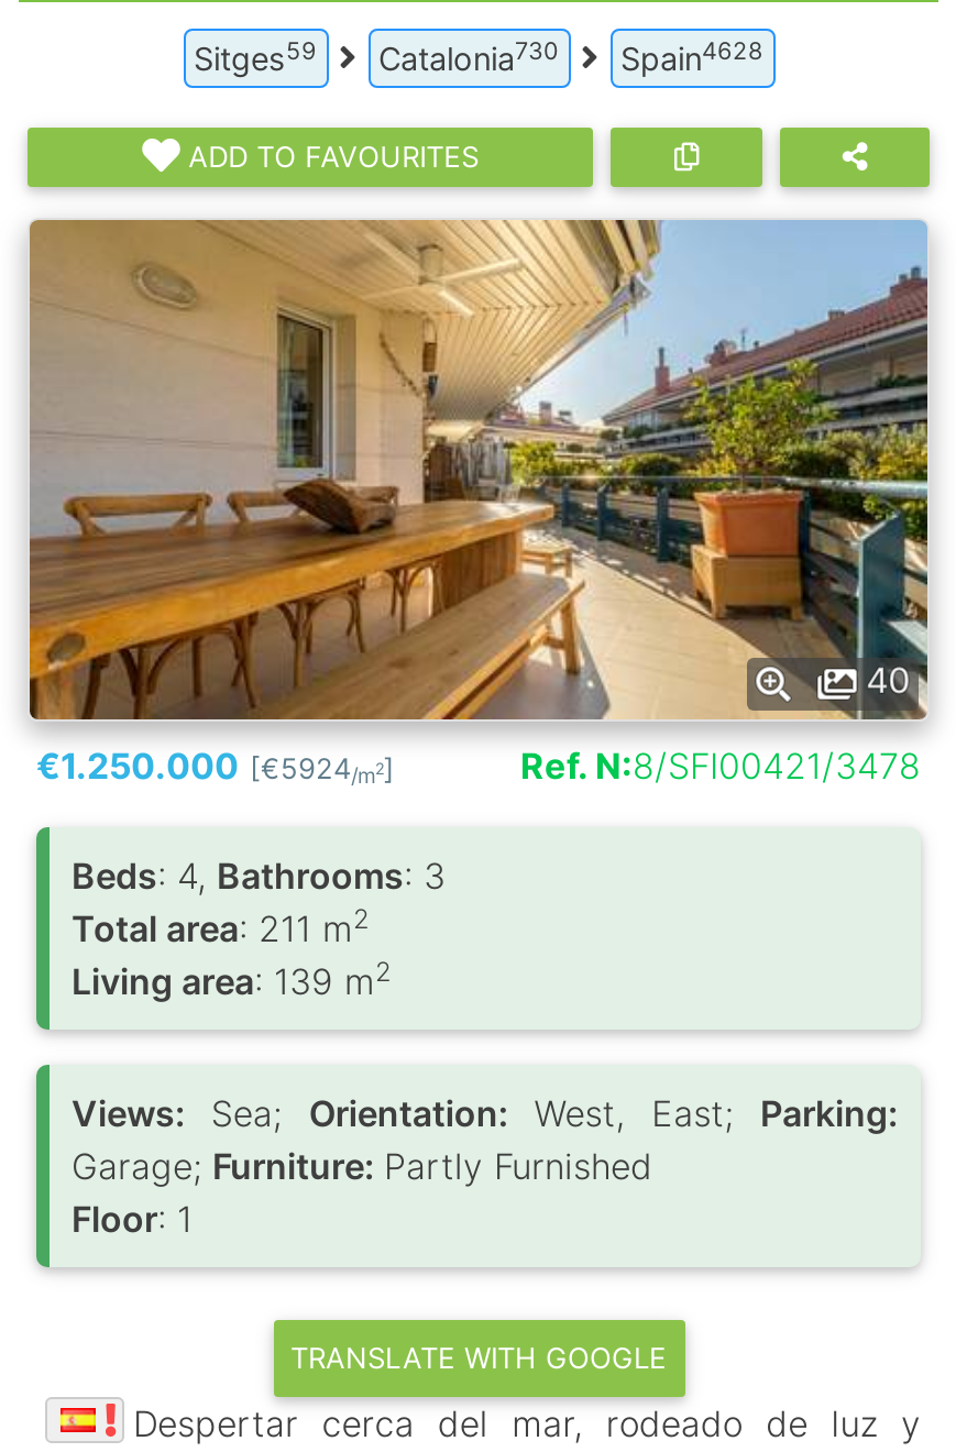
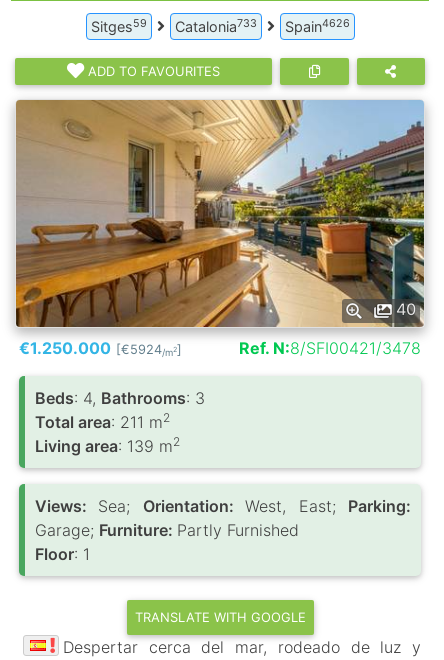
- Catalonia730
+ Catalonia733

- Spain4628
+ Spain4626
